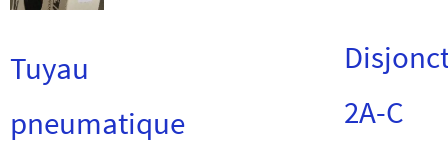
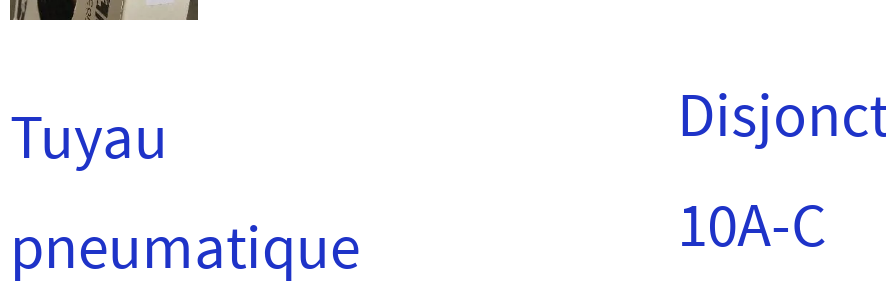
- 2A-C
+ 10A-C
